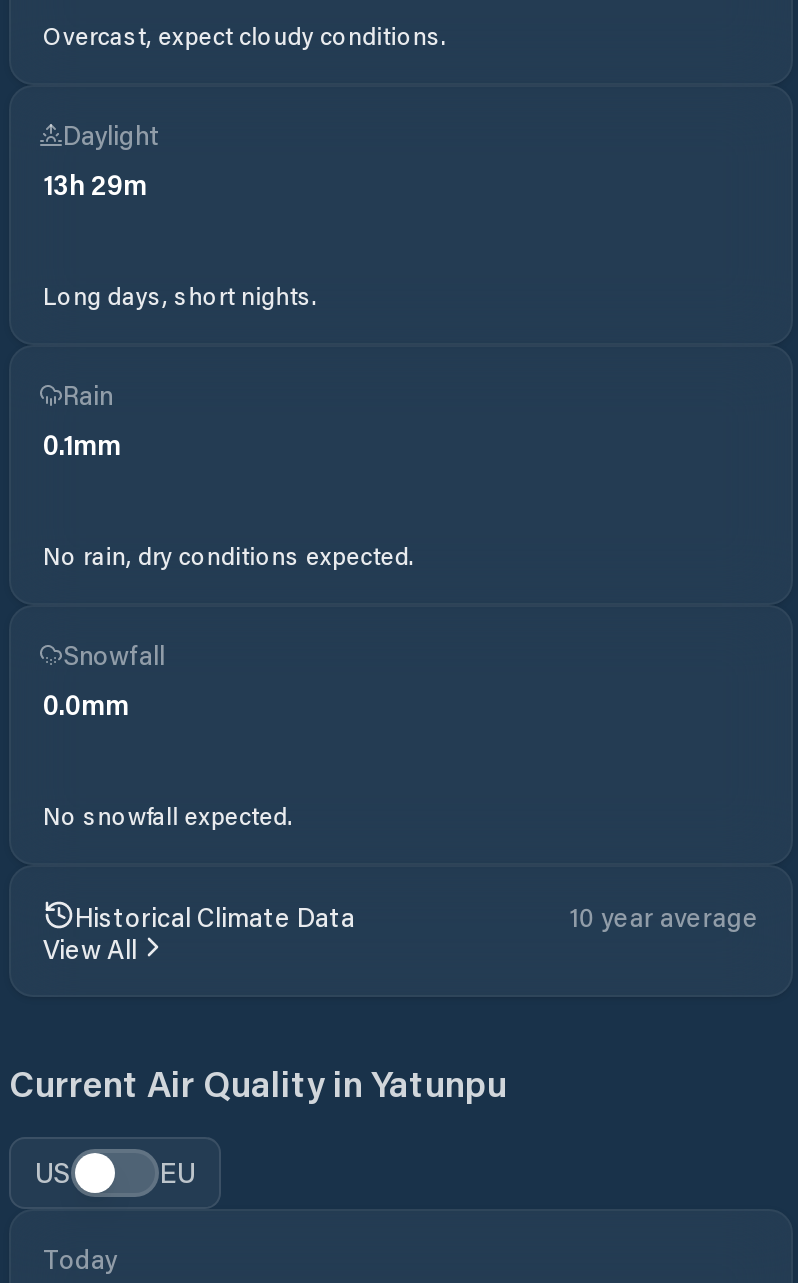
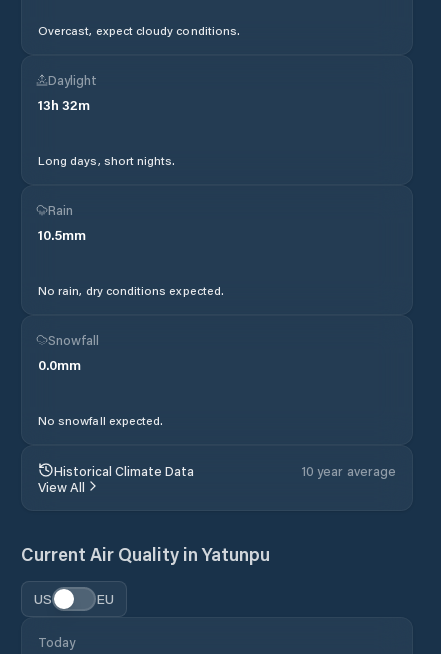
- 13h 29m
+ 13h 32m

- 0.1mm
+ 10.5mm
